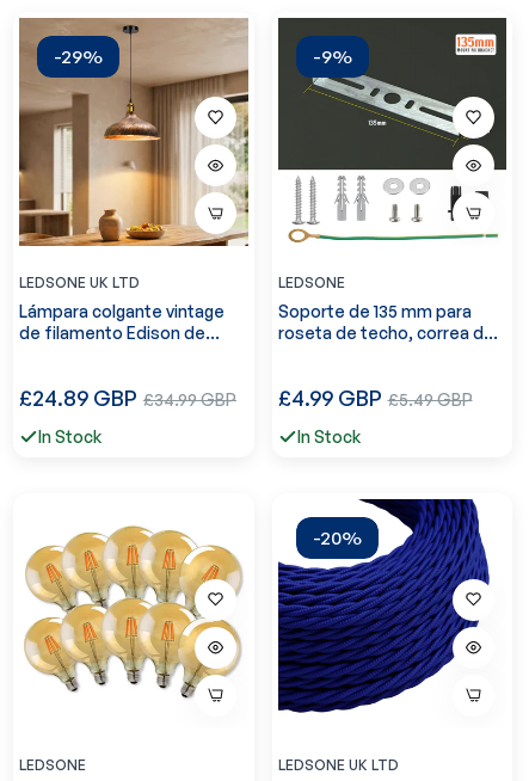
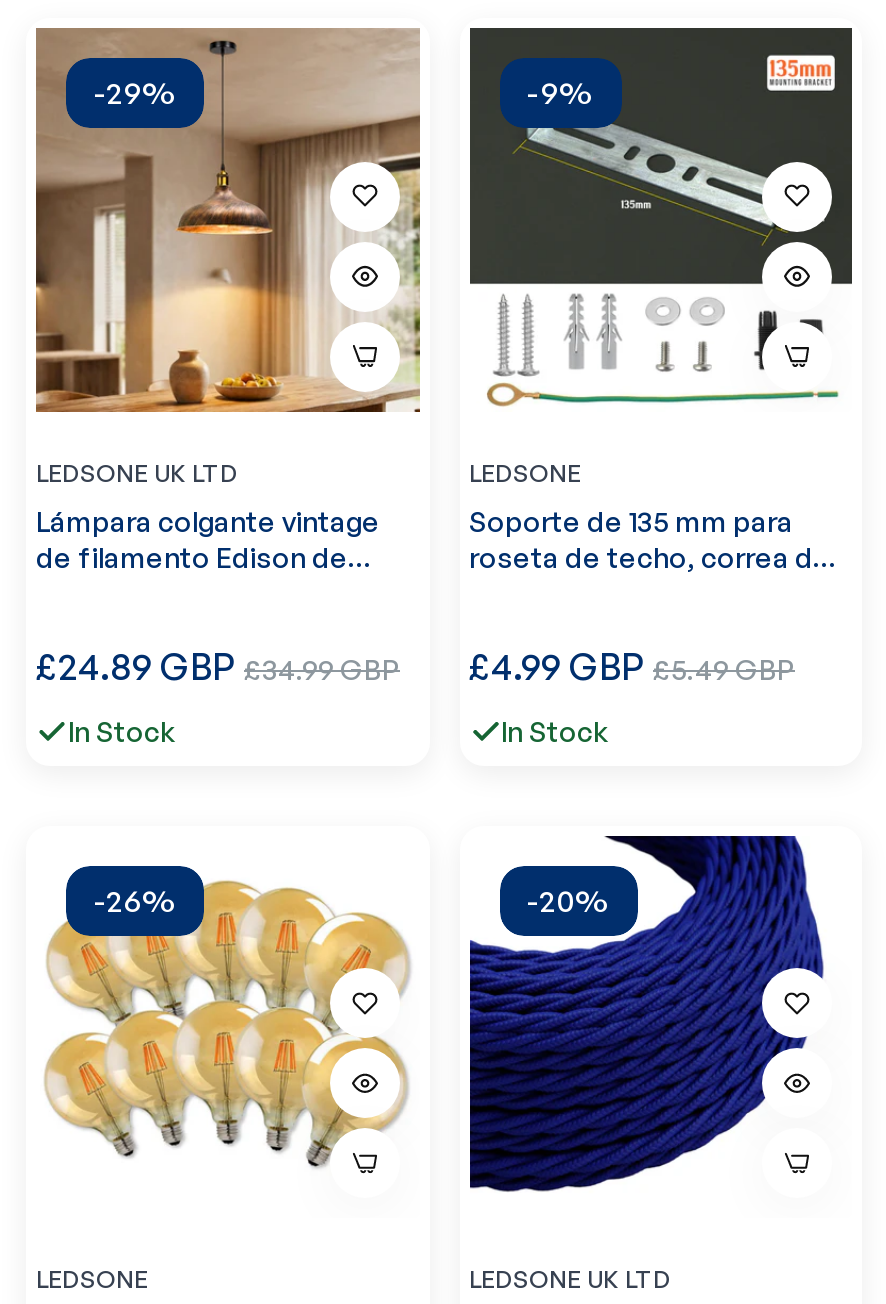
+ -26%
